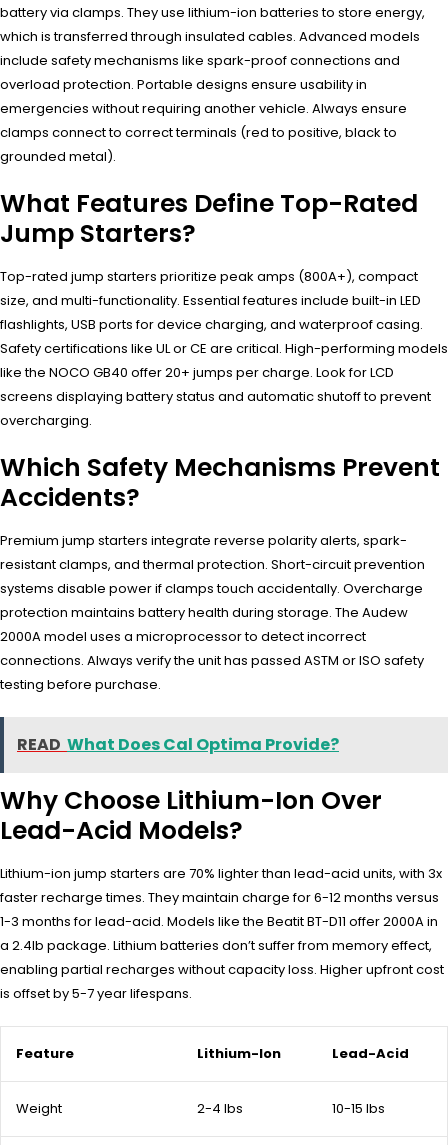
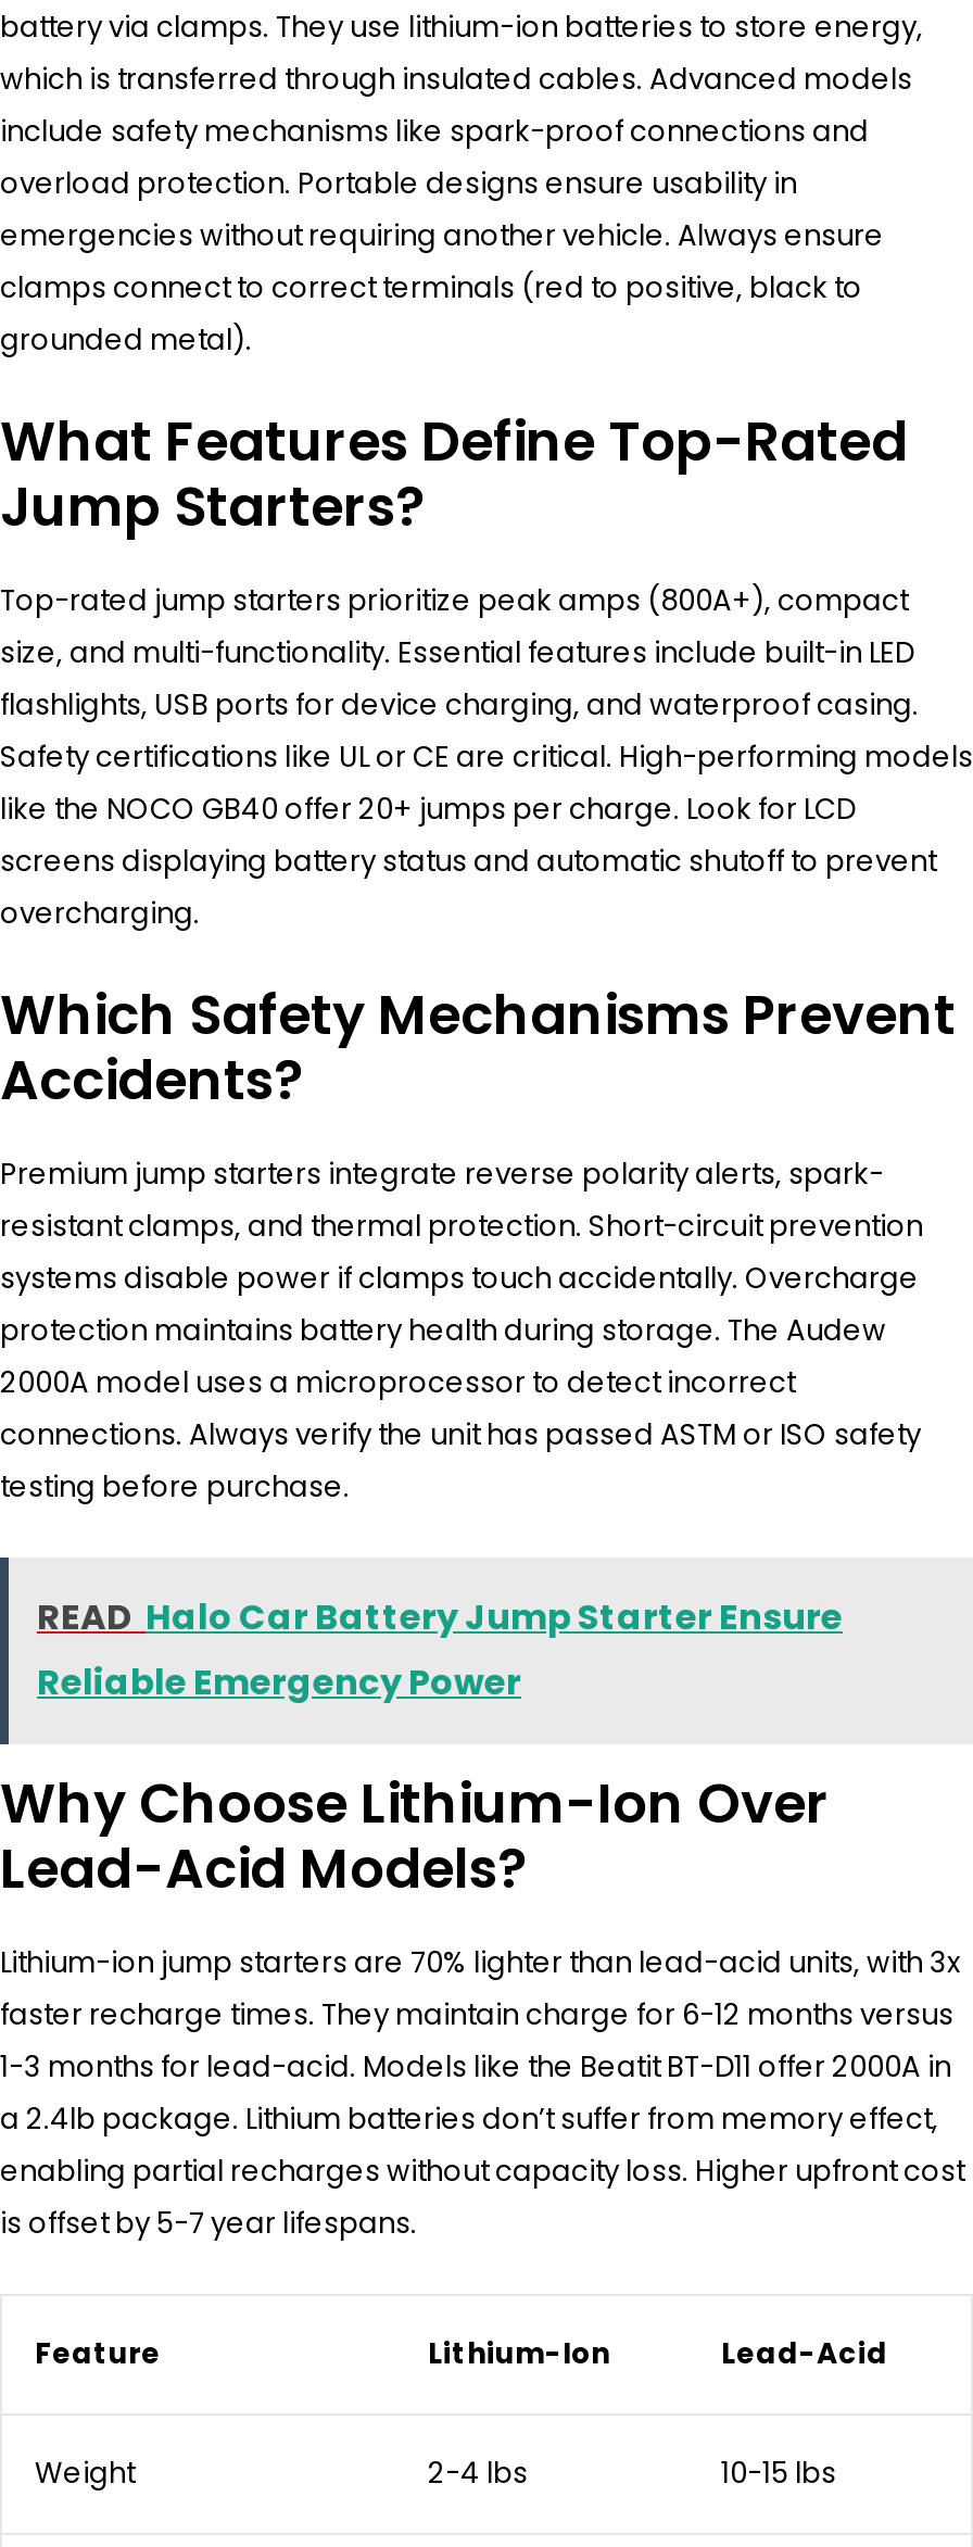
- READ What Does Cal Optima Provide?
+ READ Halo Car Battery Jump Starter Ensure
+ Reliable Emergency Power
